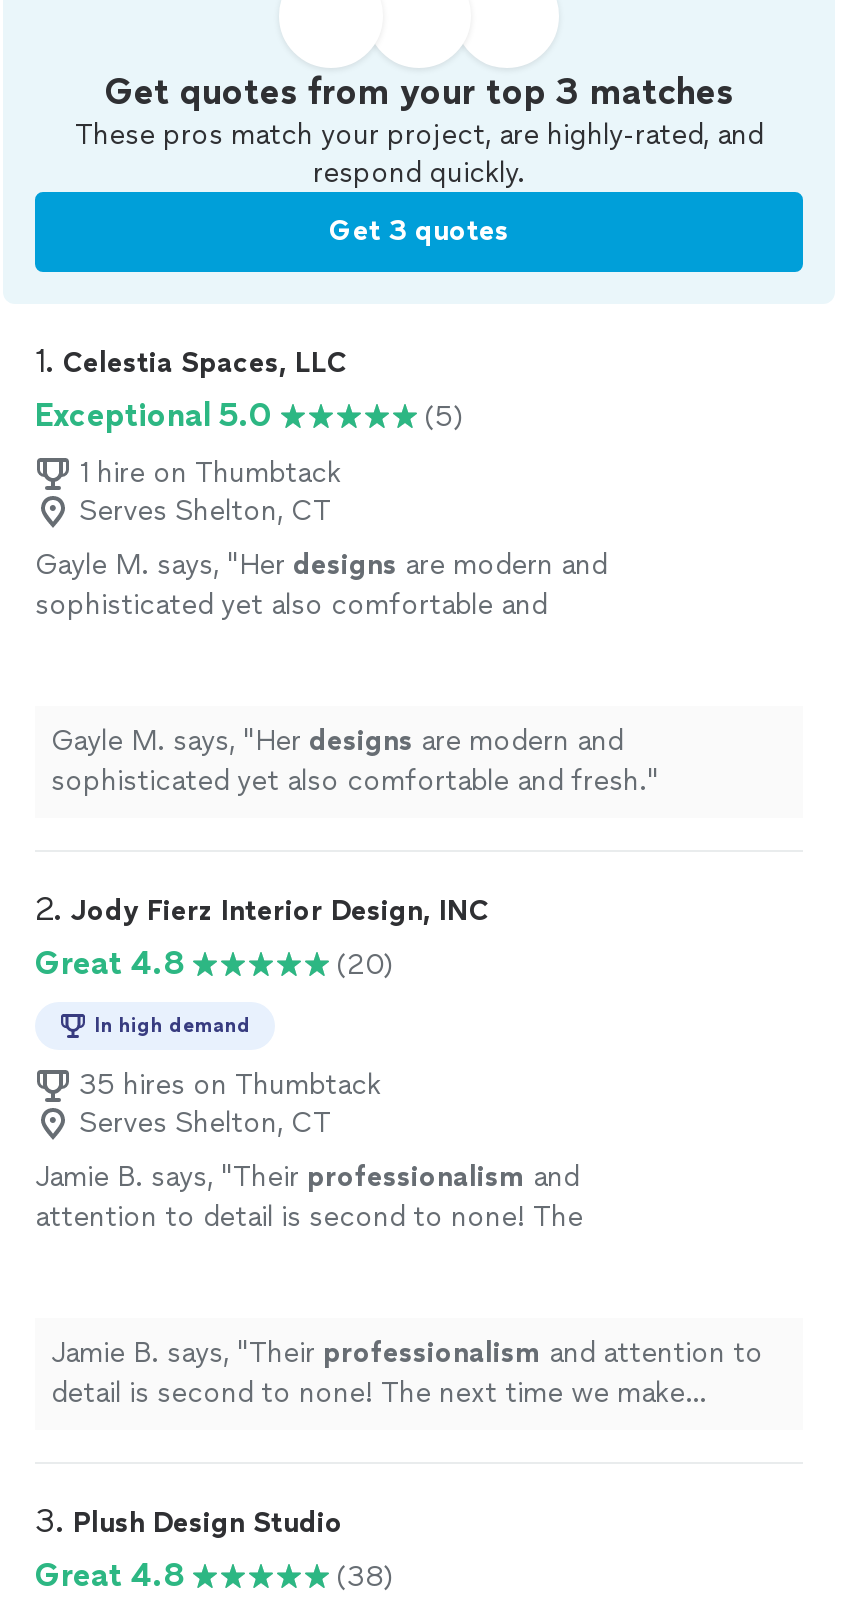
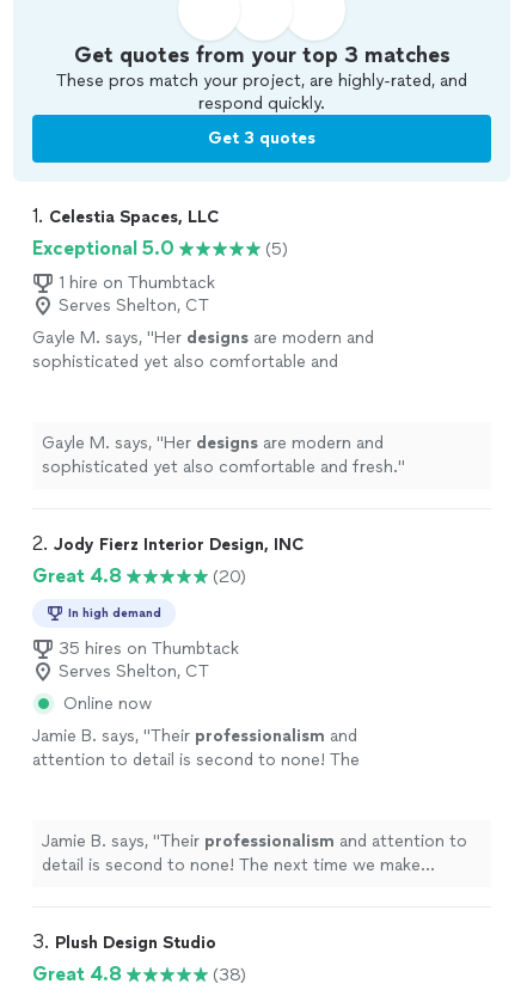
+ Online now
